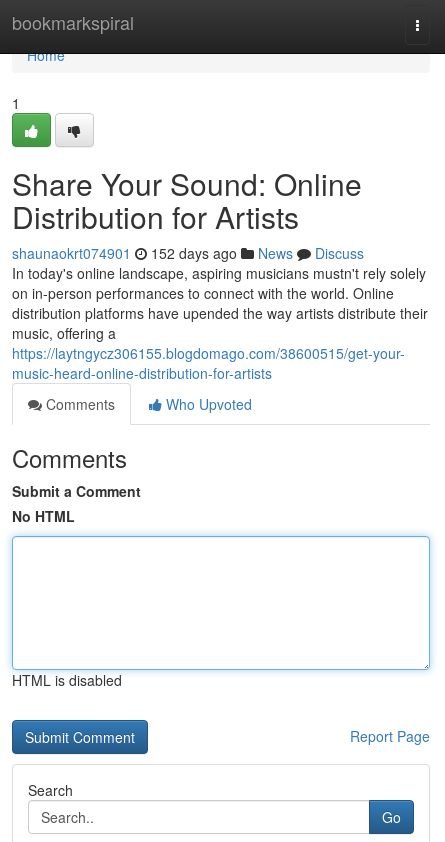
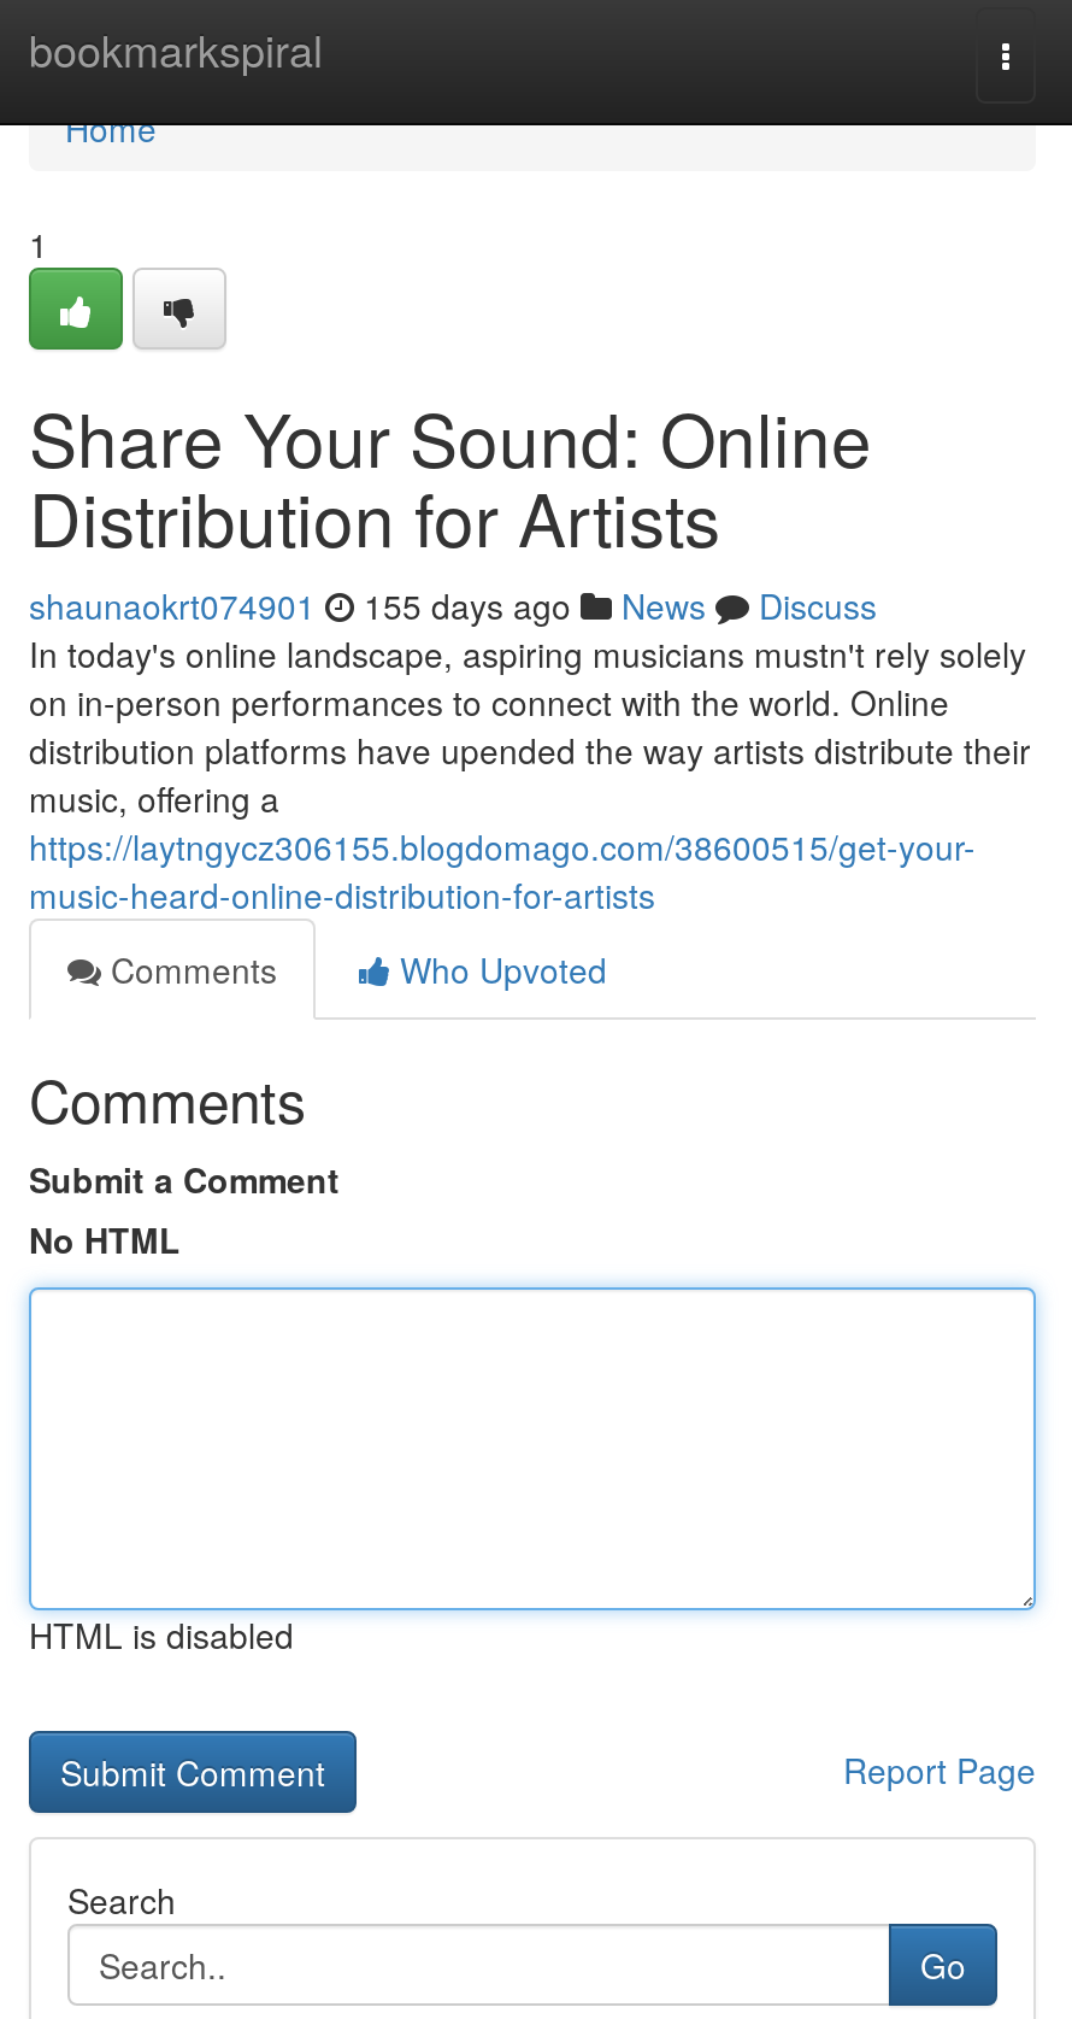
- shaunaokrt074901 152 days ago News Discuss
+ shaunaokrt074901 155 days ago News Discuss
